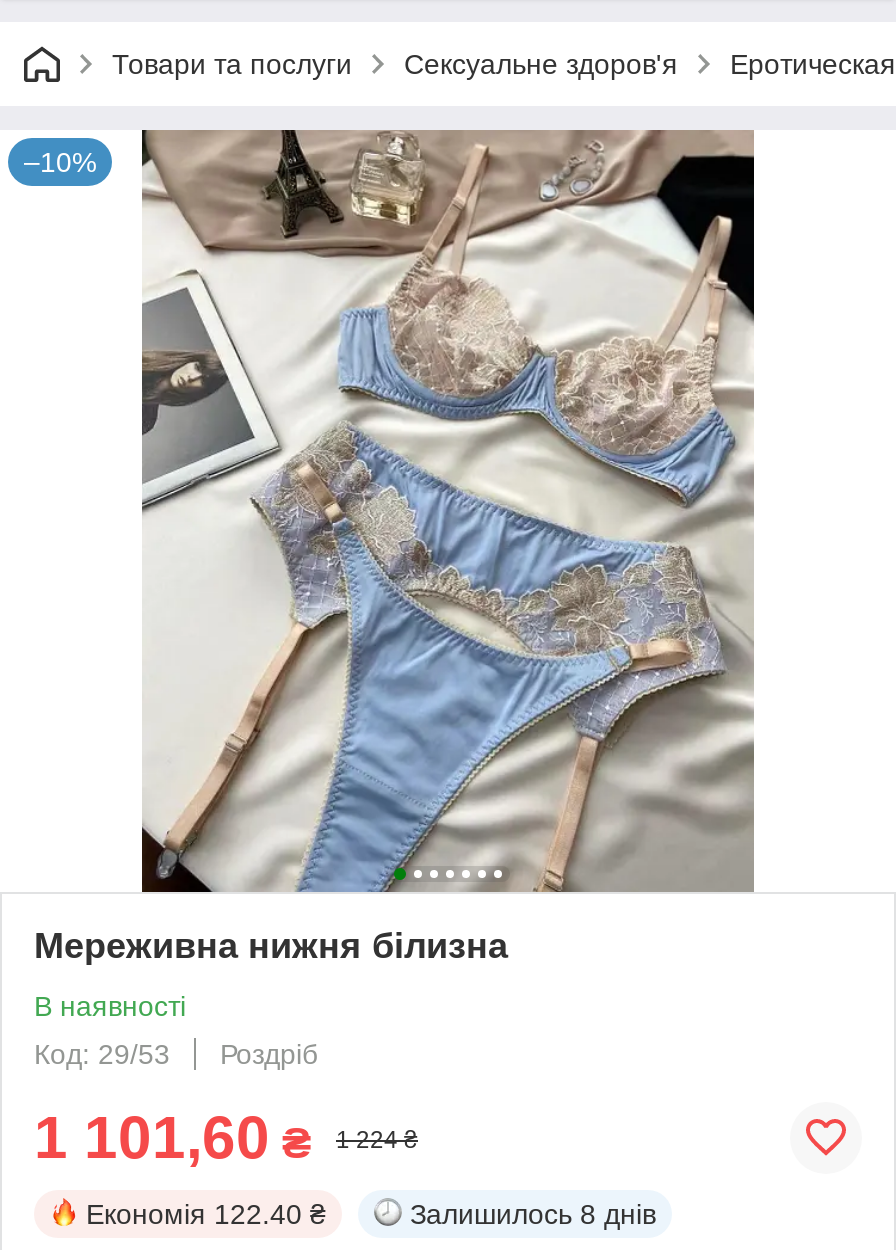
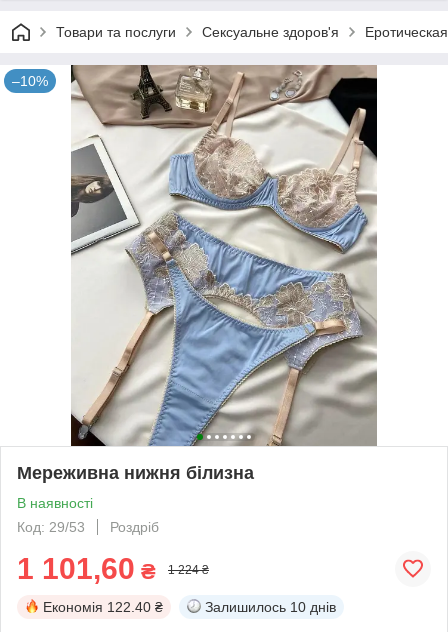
- Залишилось 8 днів
+ Залишилось 10 днів
